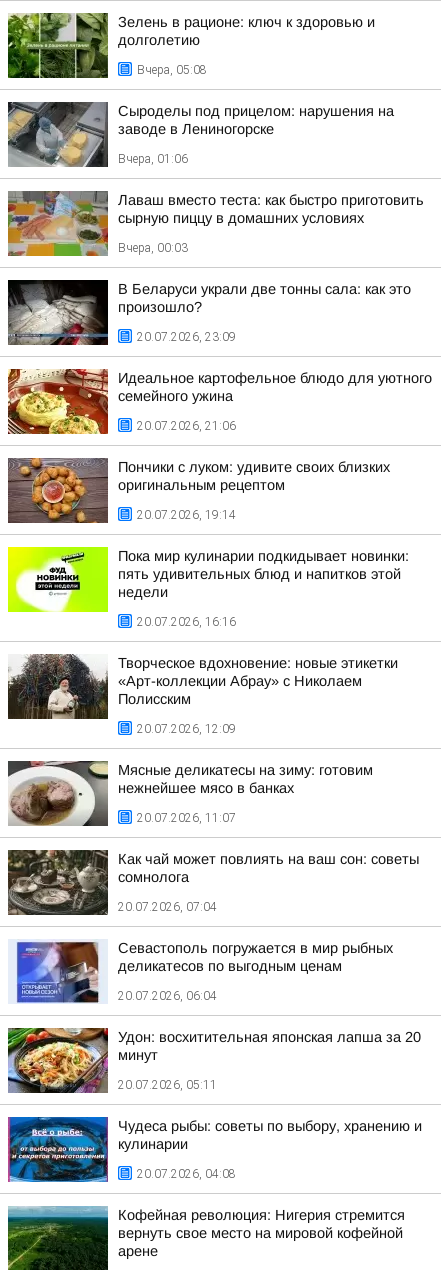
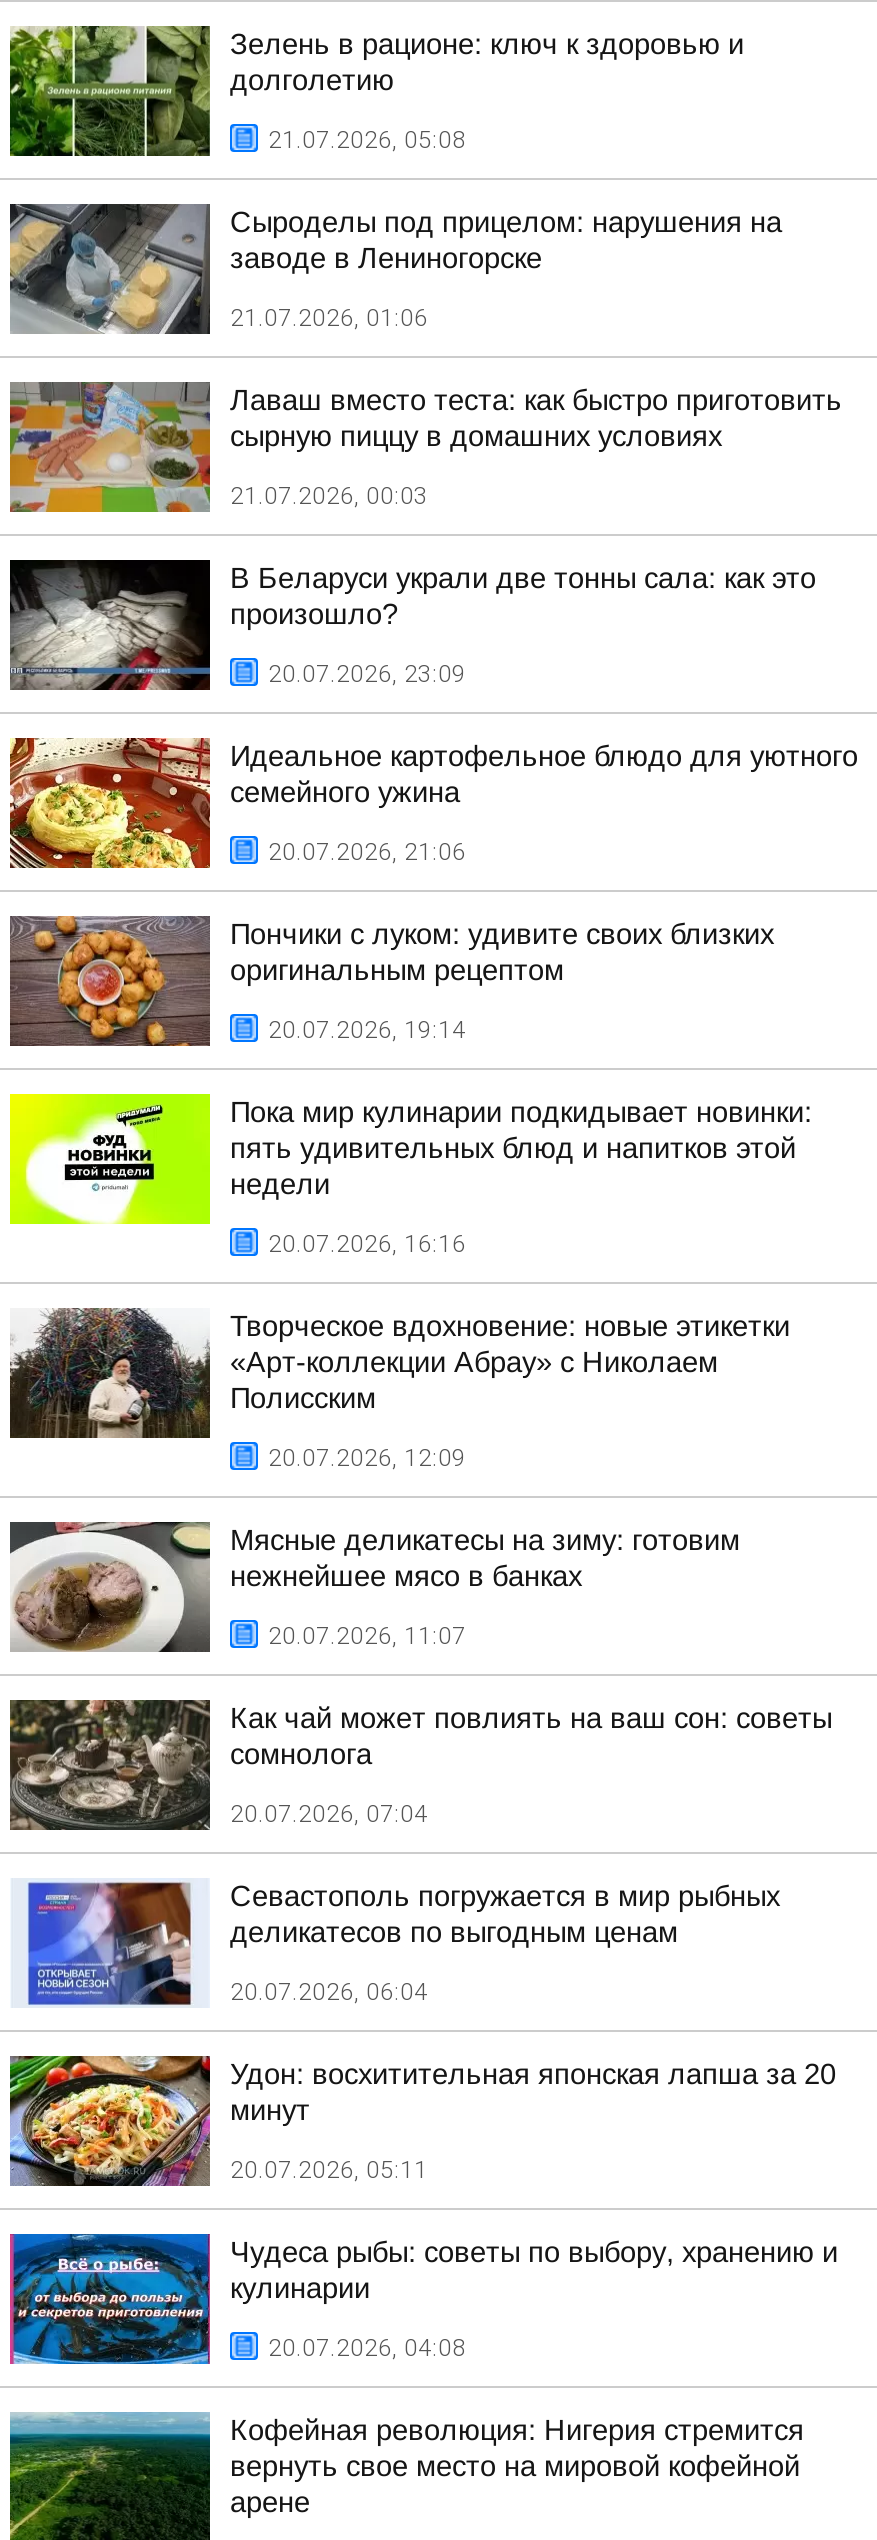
- Вчера, 05:08
+ 21.07.2026, 05:08

- Вчера, 01:06
+ 21.07.2026, 01:06

- Вчера, 00:03
+ 21.07.2026, 00:03
